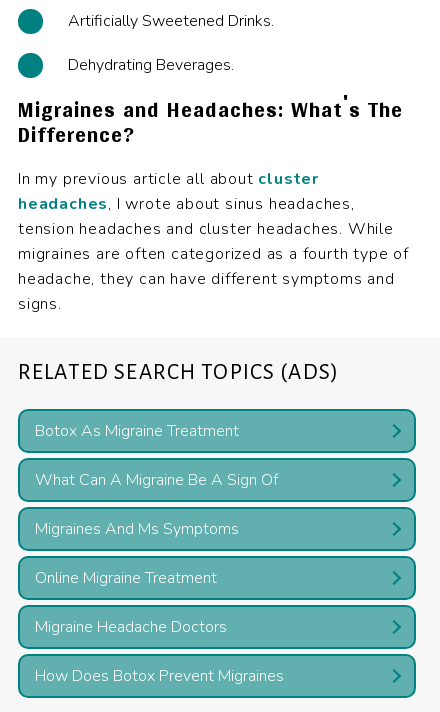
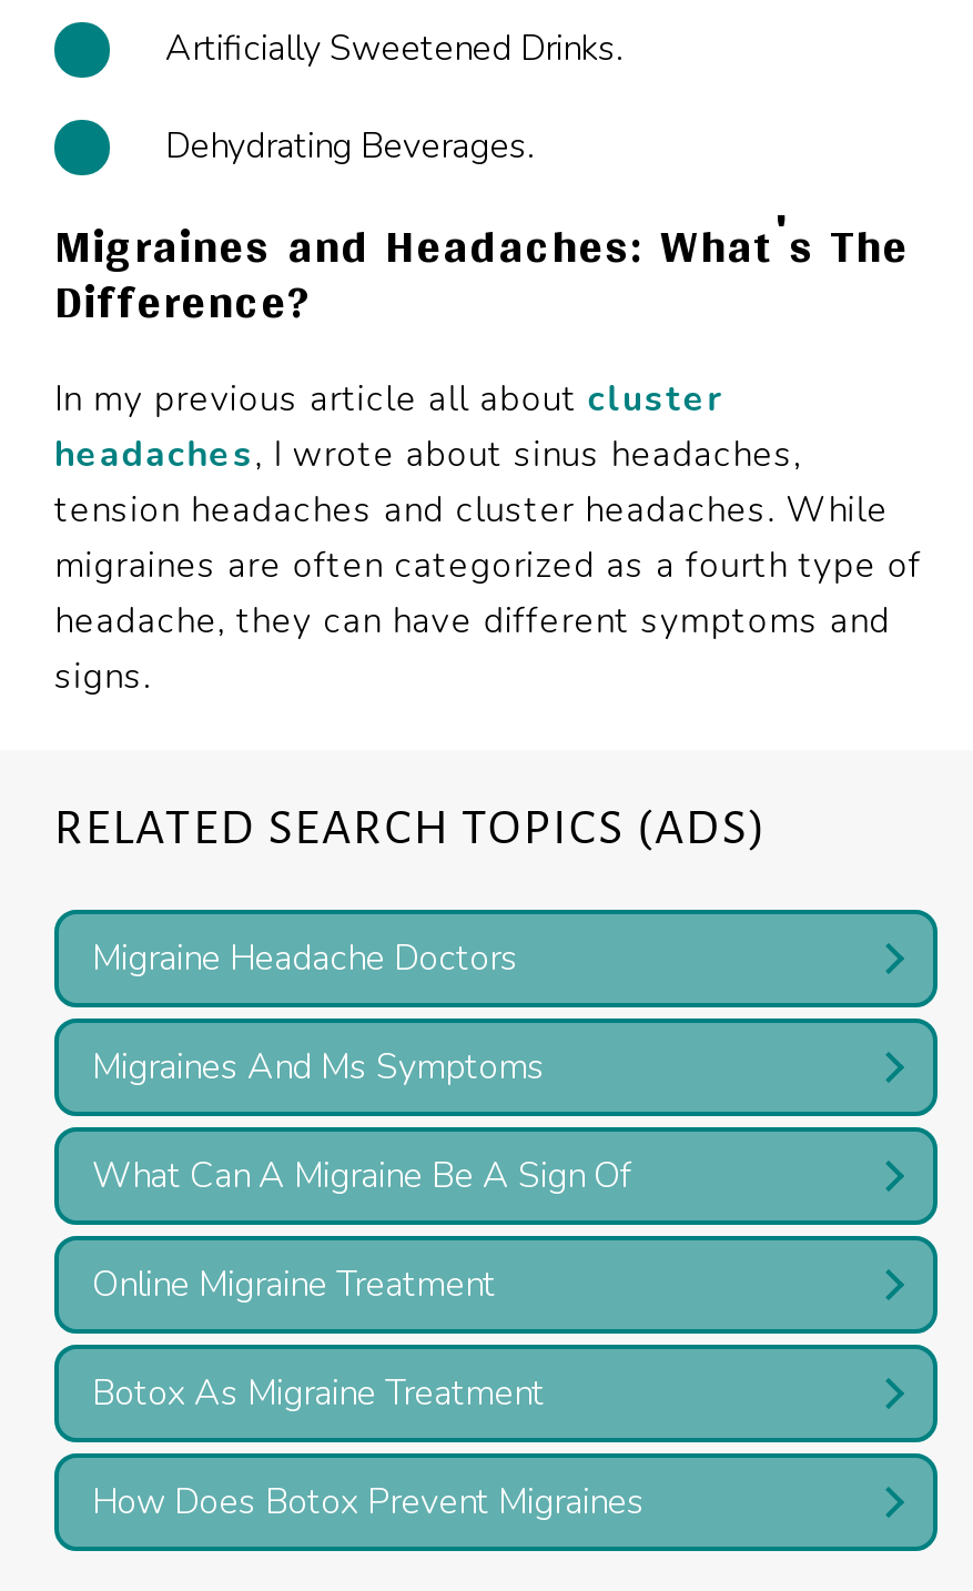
moved down: Botox As Migraine Treatment

moved up: What Can A Migraine Be A Sign Of | Migraines And Ms Symptoms | Online Migraine Treatment | Migraine Headache Doctors
